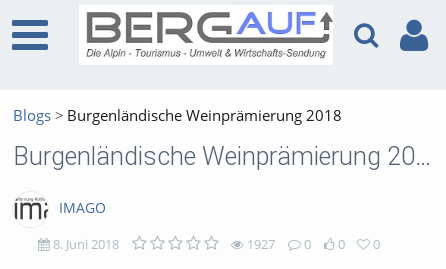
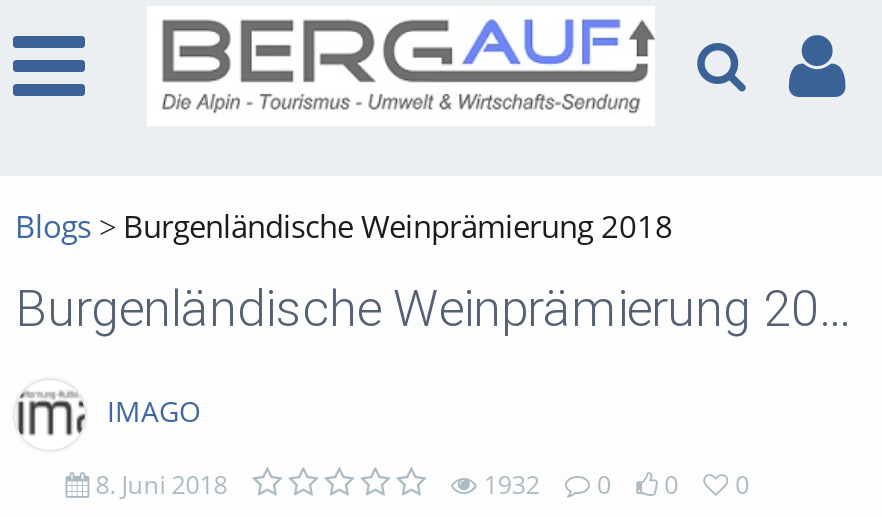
- 1927 0 0 0
+ 1932 0 0 0
